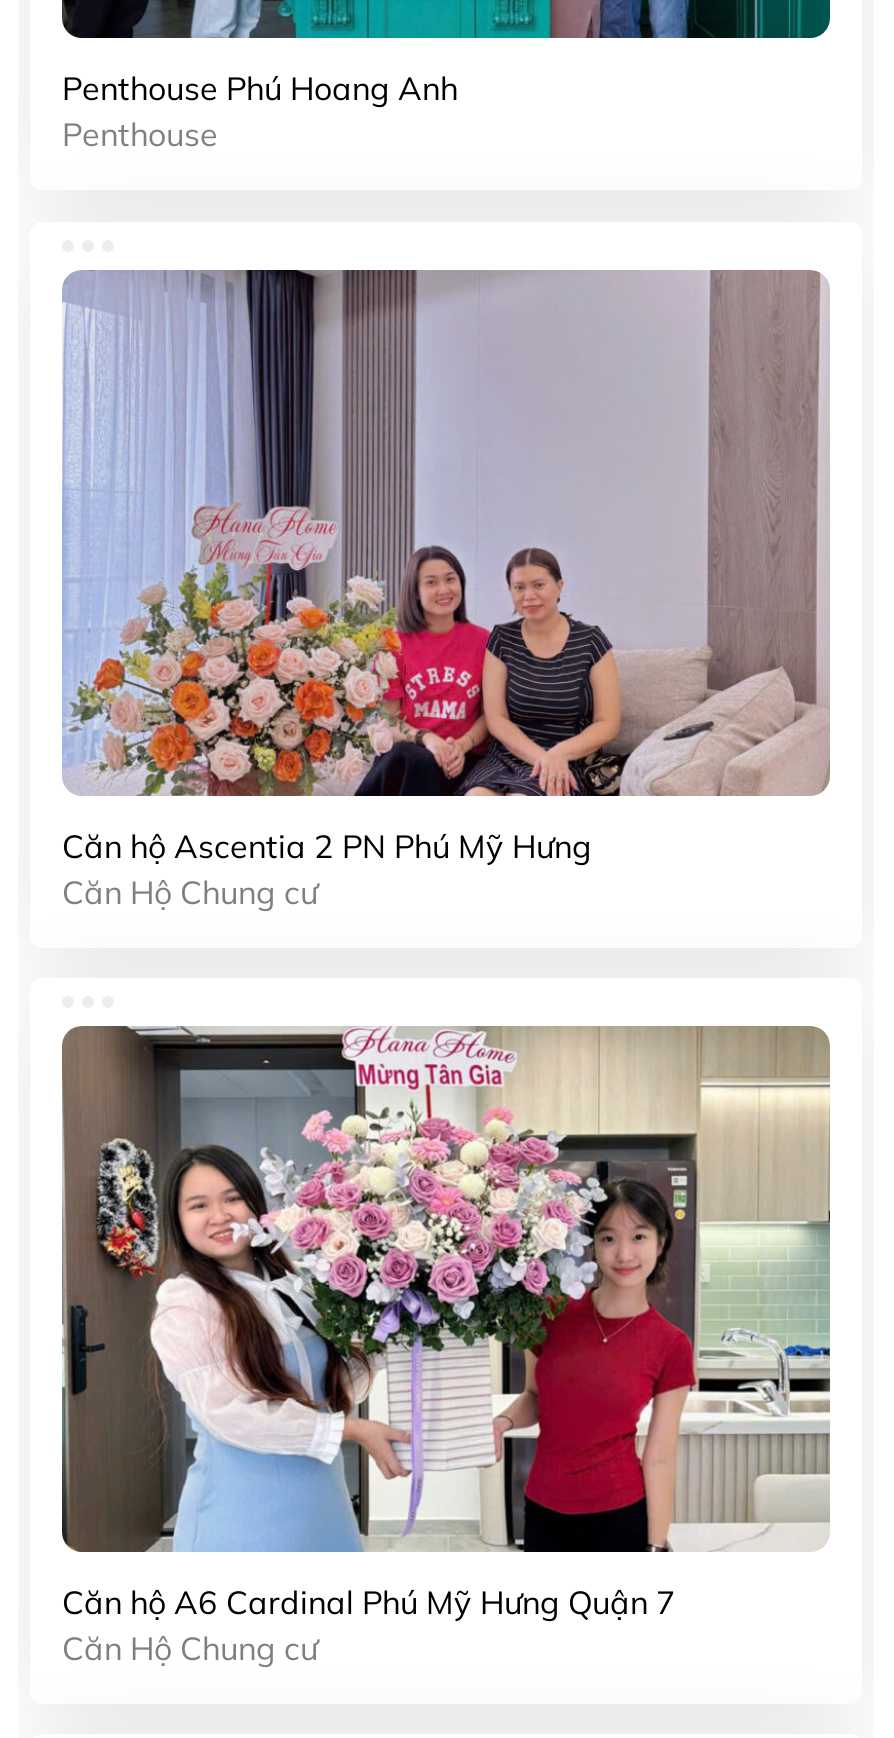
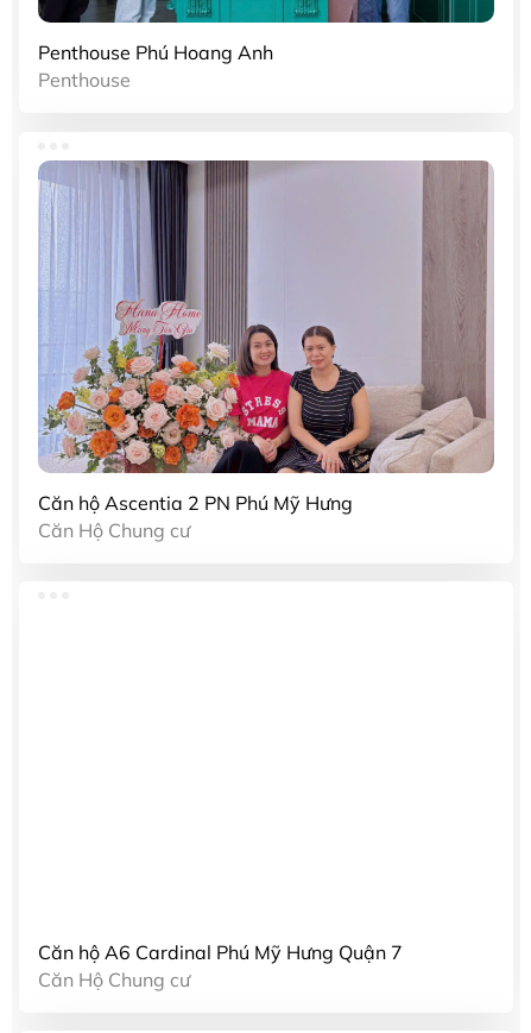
- [image]
